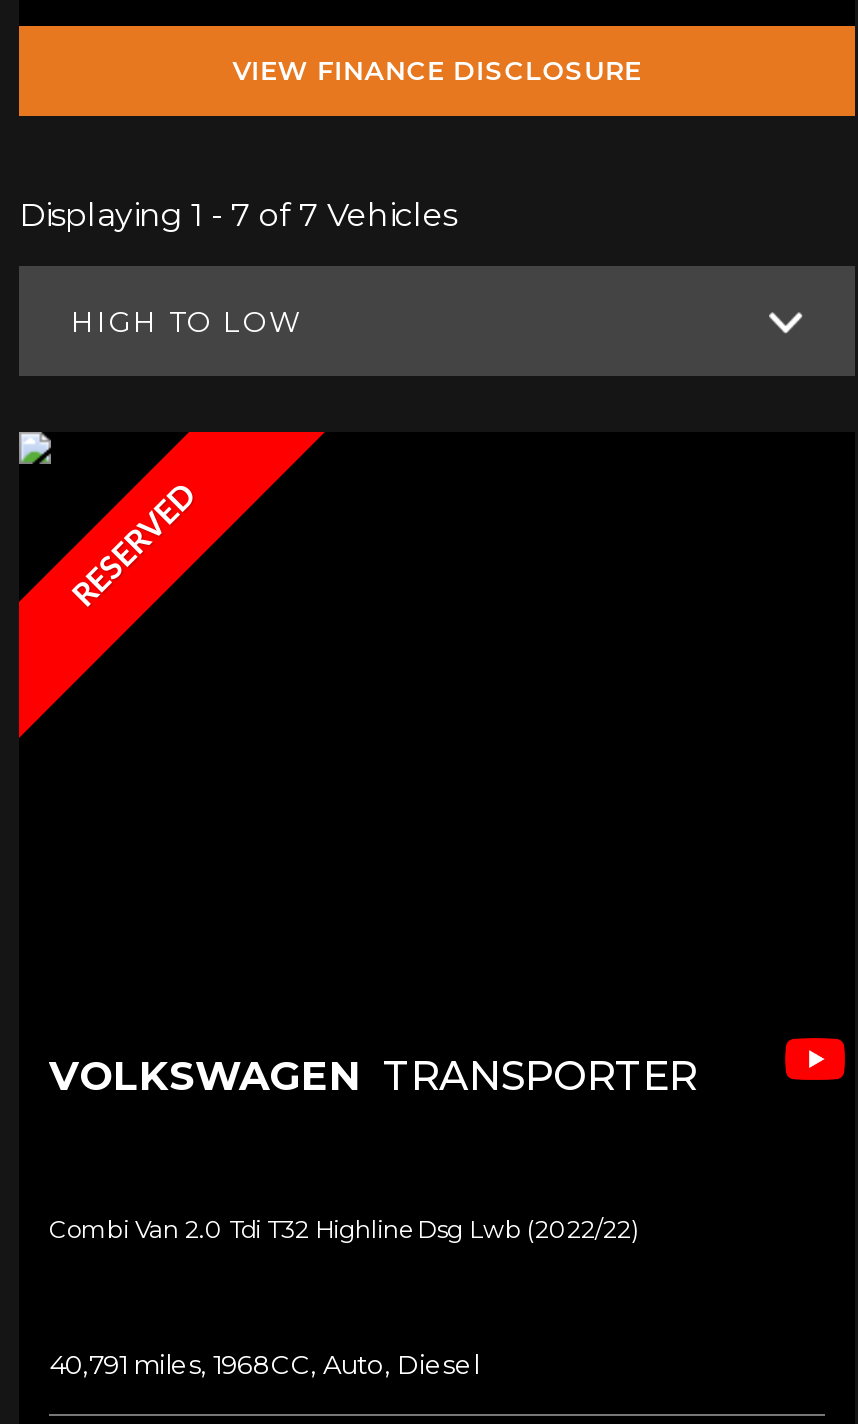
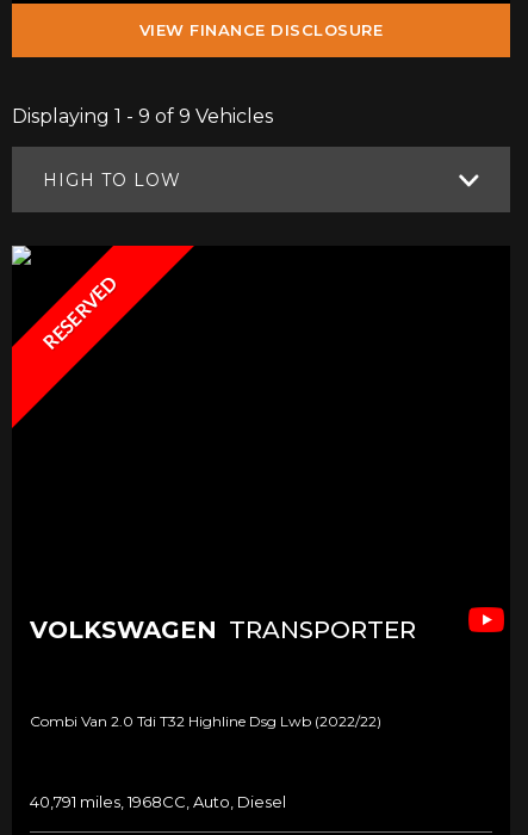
- Displaying 1 - 7 of 7 Vehicles
+ Displaying 1 - 9 of 9 Vehicles
